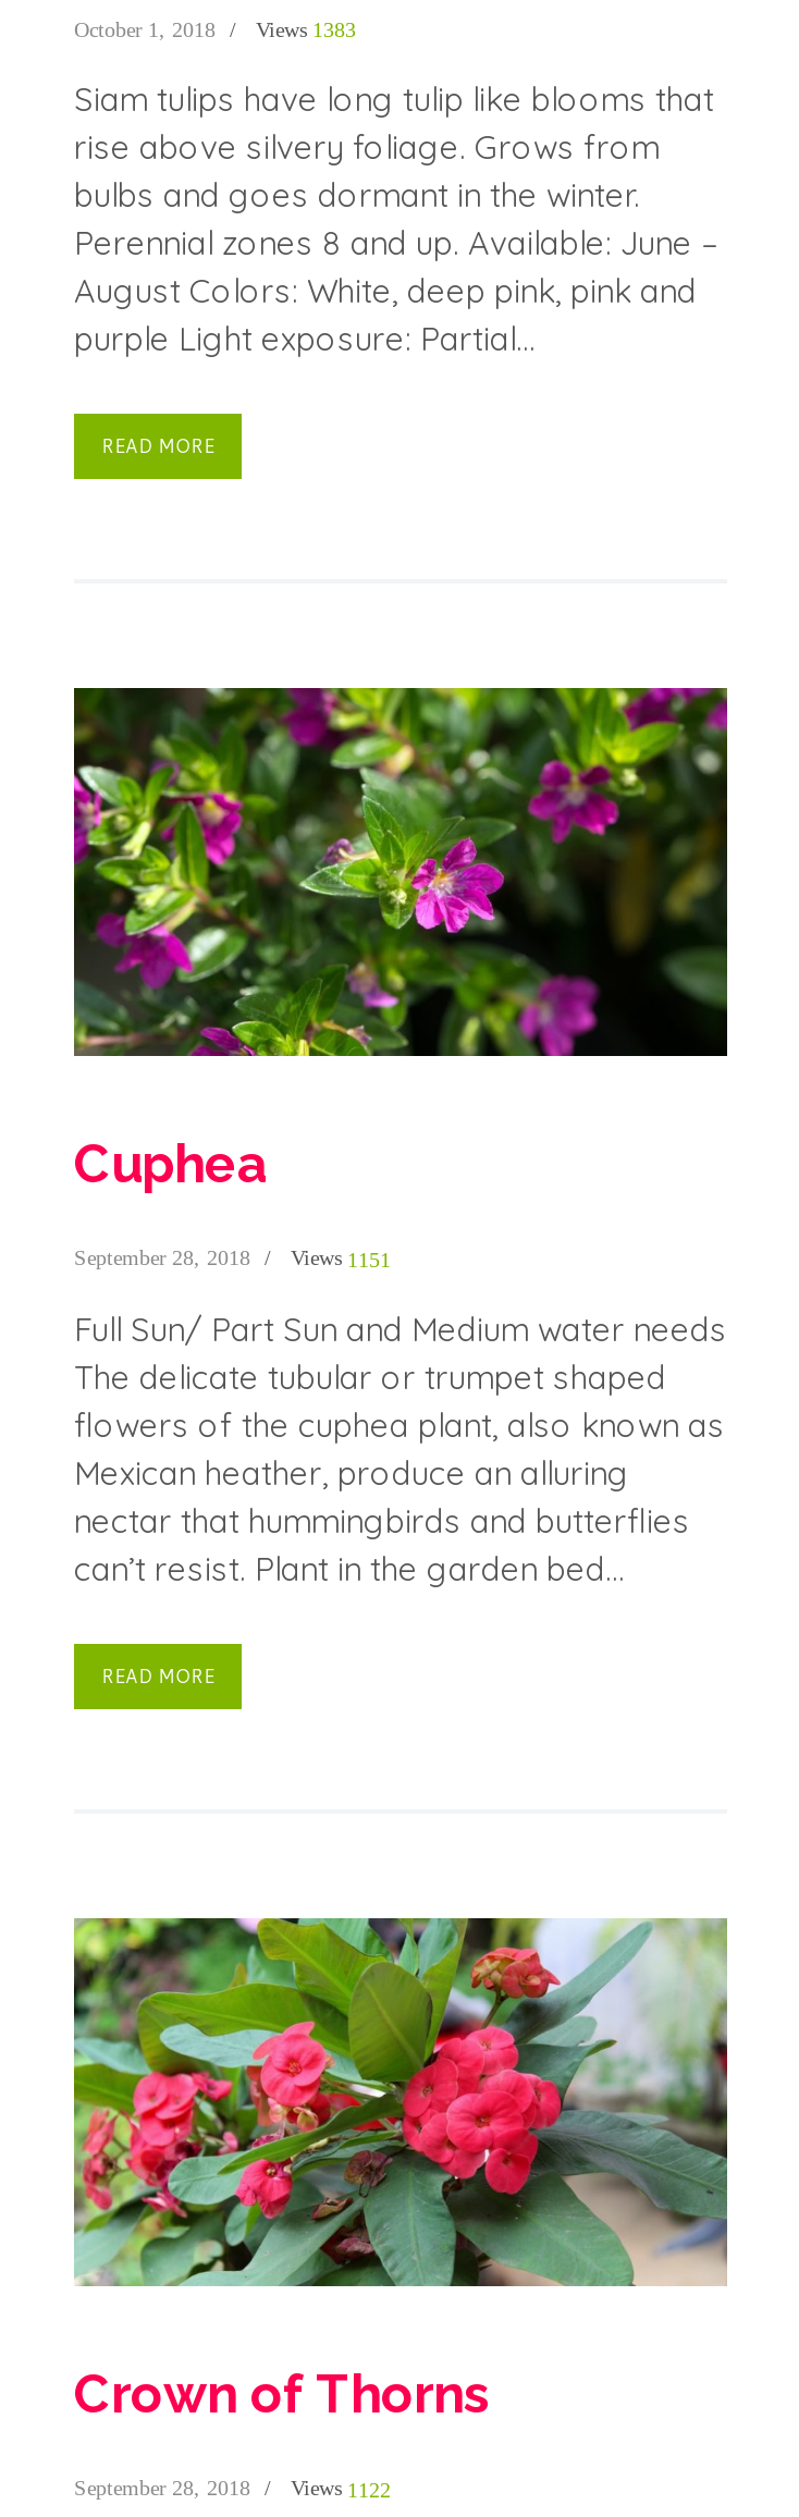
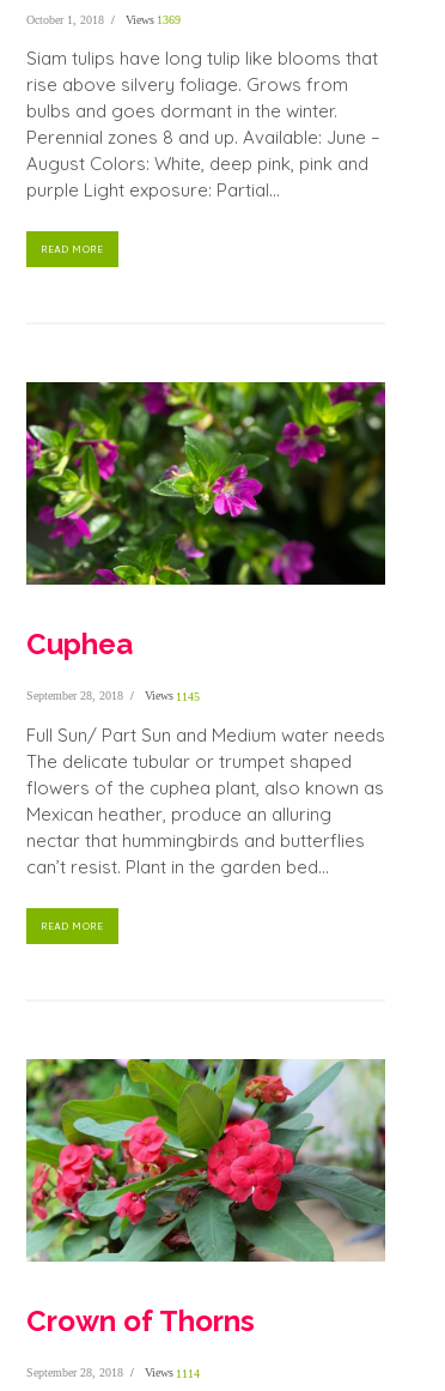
- October 1, 2018 Views 1383
+ October 1, 2018 Views 1369

- September 28, 2018 Views 1151
+ September 28, 2018 Views 1145

- September 28, 2018 Views 1122
+ September 28, 2018 Views 1114
